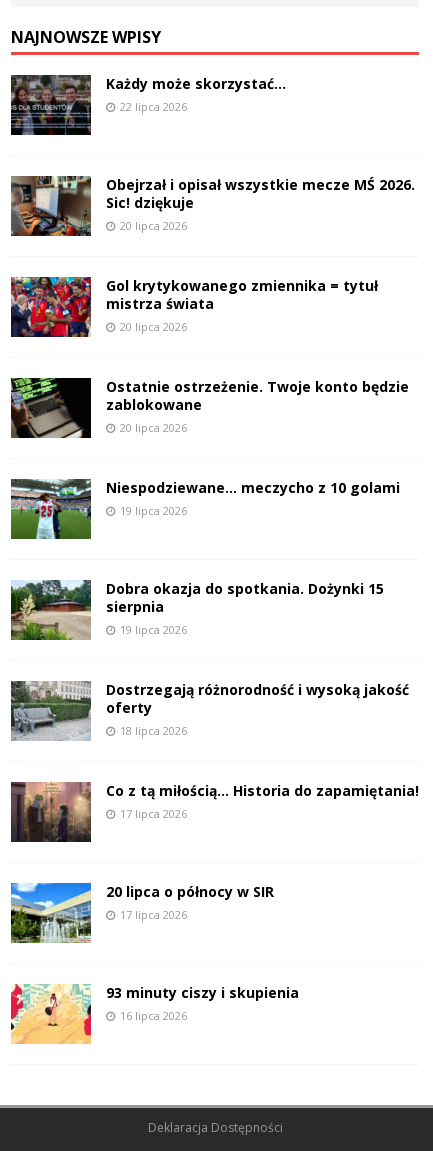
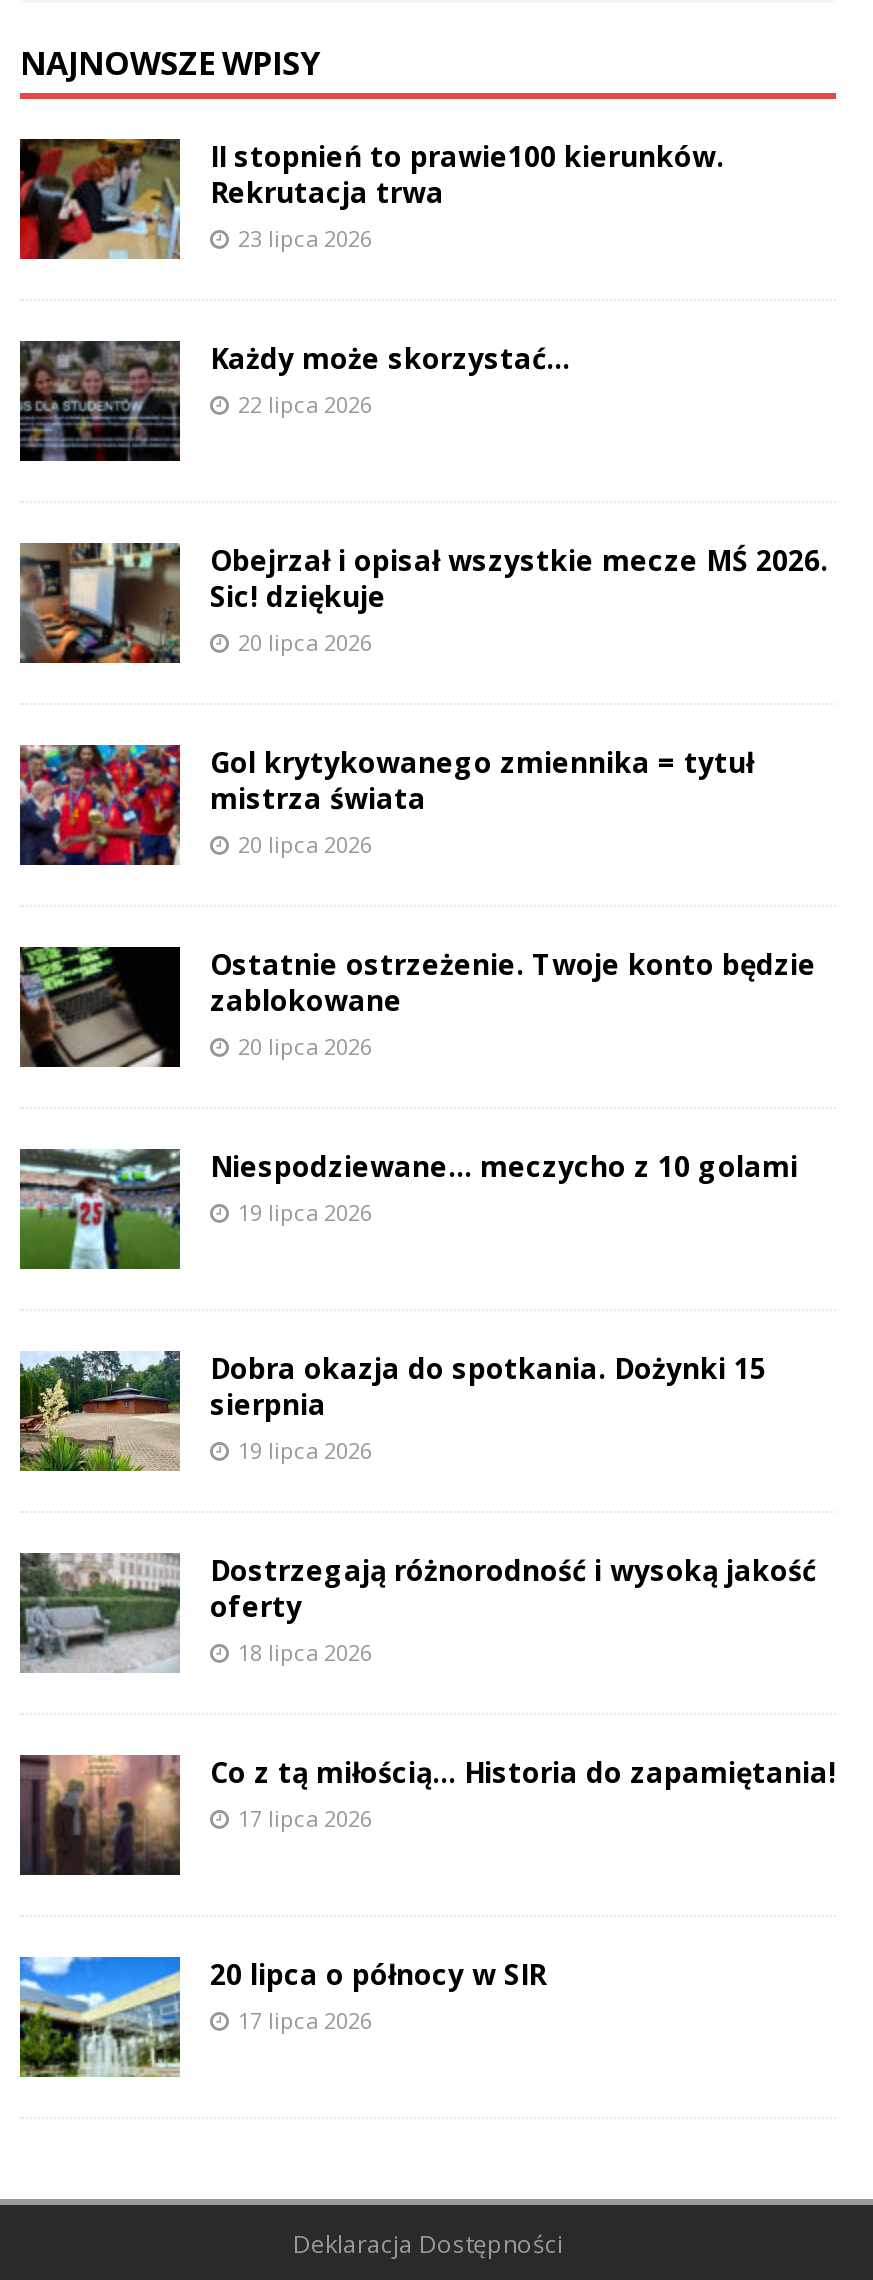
+ [image]
+ II stopnień to prawie100 kierunków.
+ Rekrutacja trwa
+ 23 lipca 2026

moved down: [image] | Każdy może skorzystać… | 22 lipca 2026 | ... | 20 lipca o północy w SIR | 17 lipca 2026

- [image]
- 93 minuty ciszy i skupienia
- 16 lipca 2026
